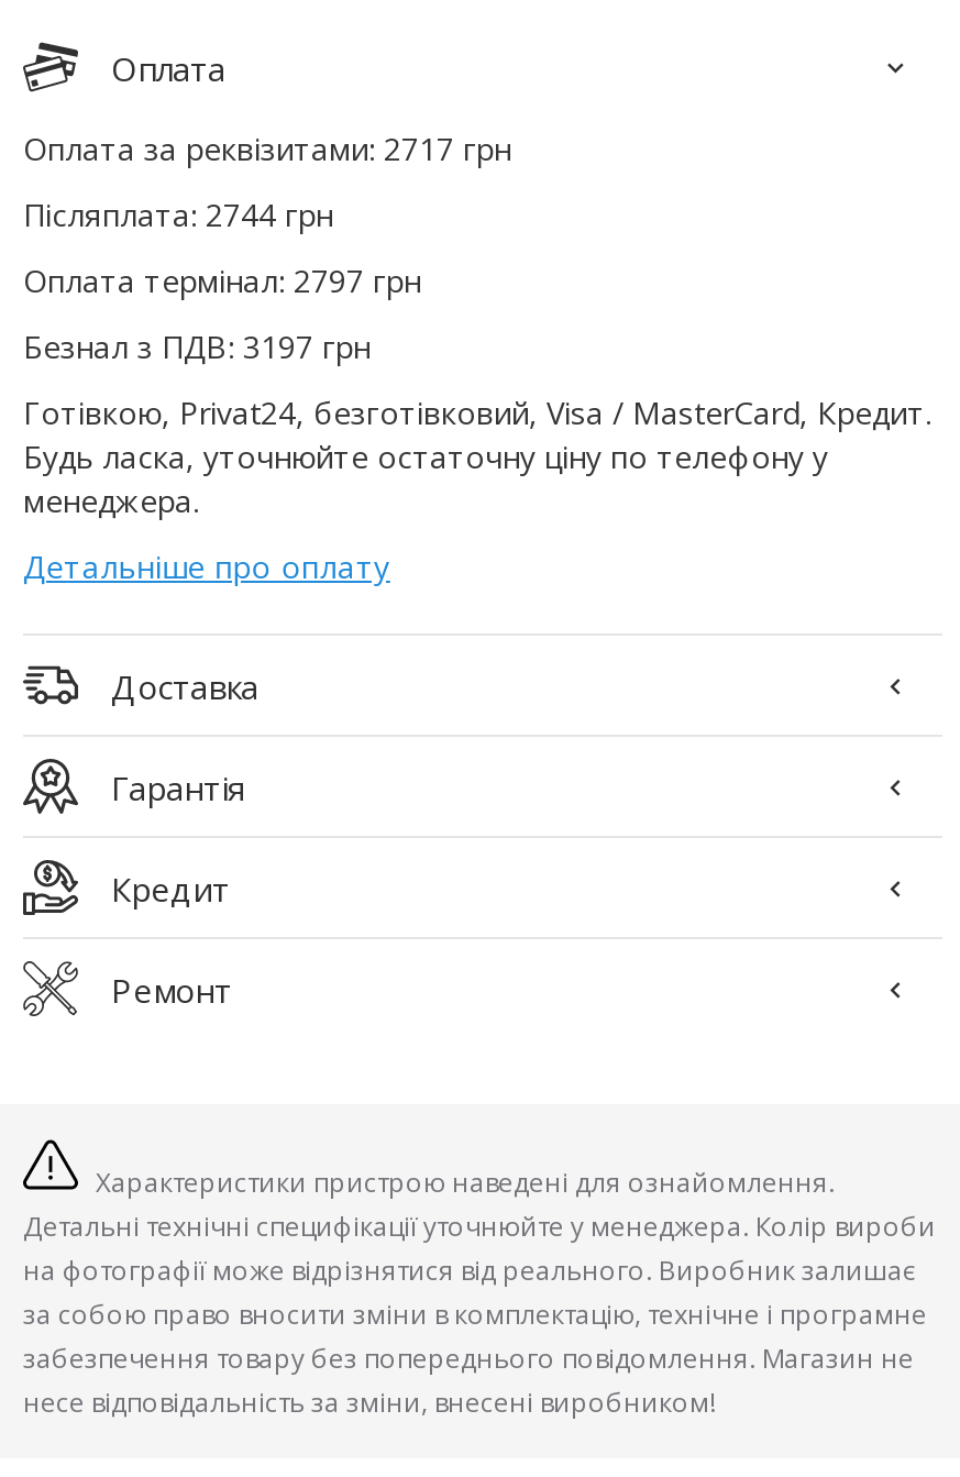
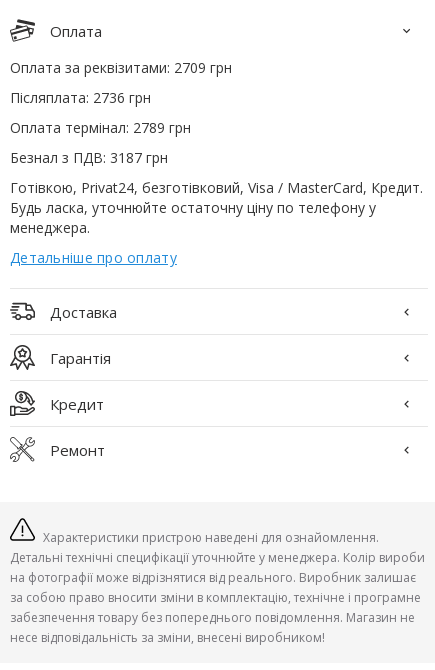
- Оплата за реквізитами: 2717 грн
+ Оплата за реквізитами: 2709 грн

- Післяплата: 2744 грн
+ Післяплата: 2736 грн

- Оплата термінал: 2797 грн
+ Оплата термінал: 2789 грн

- Безнал з ПДВ: 3197 грн
+ Безнал з ПДВ: 3187 грн
